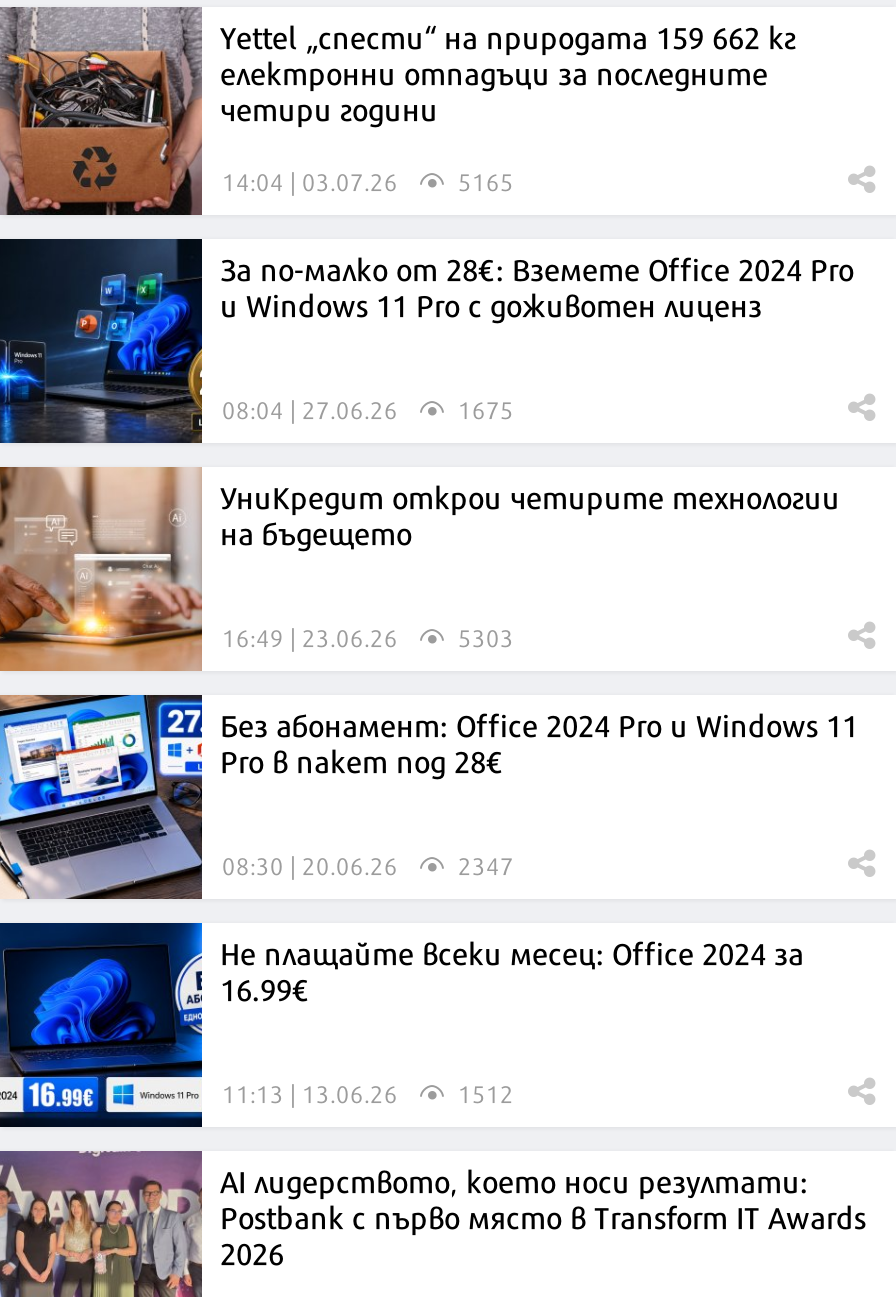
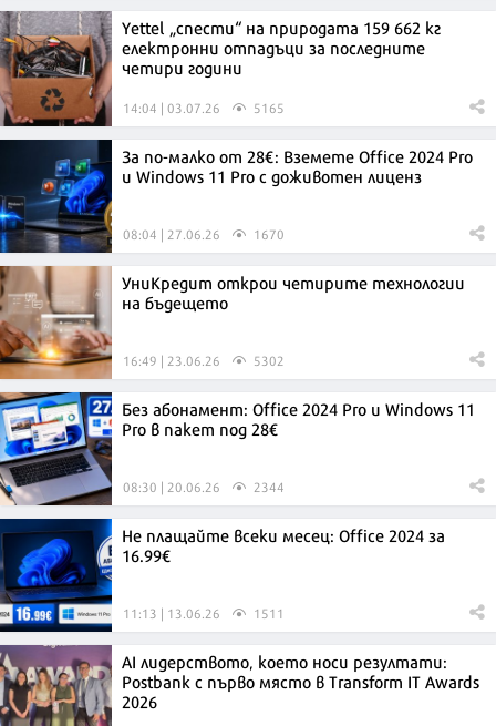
- 1675
+ 1670

- 5303
+ 5302

- 2347
+ 2344

- 1512
+ 1511
